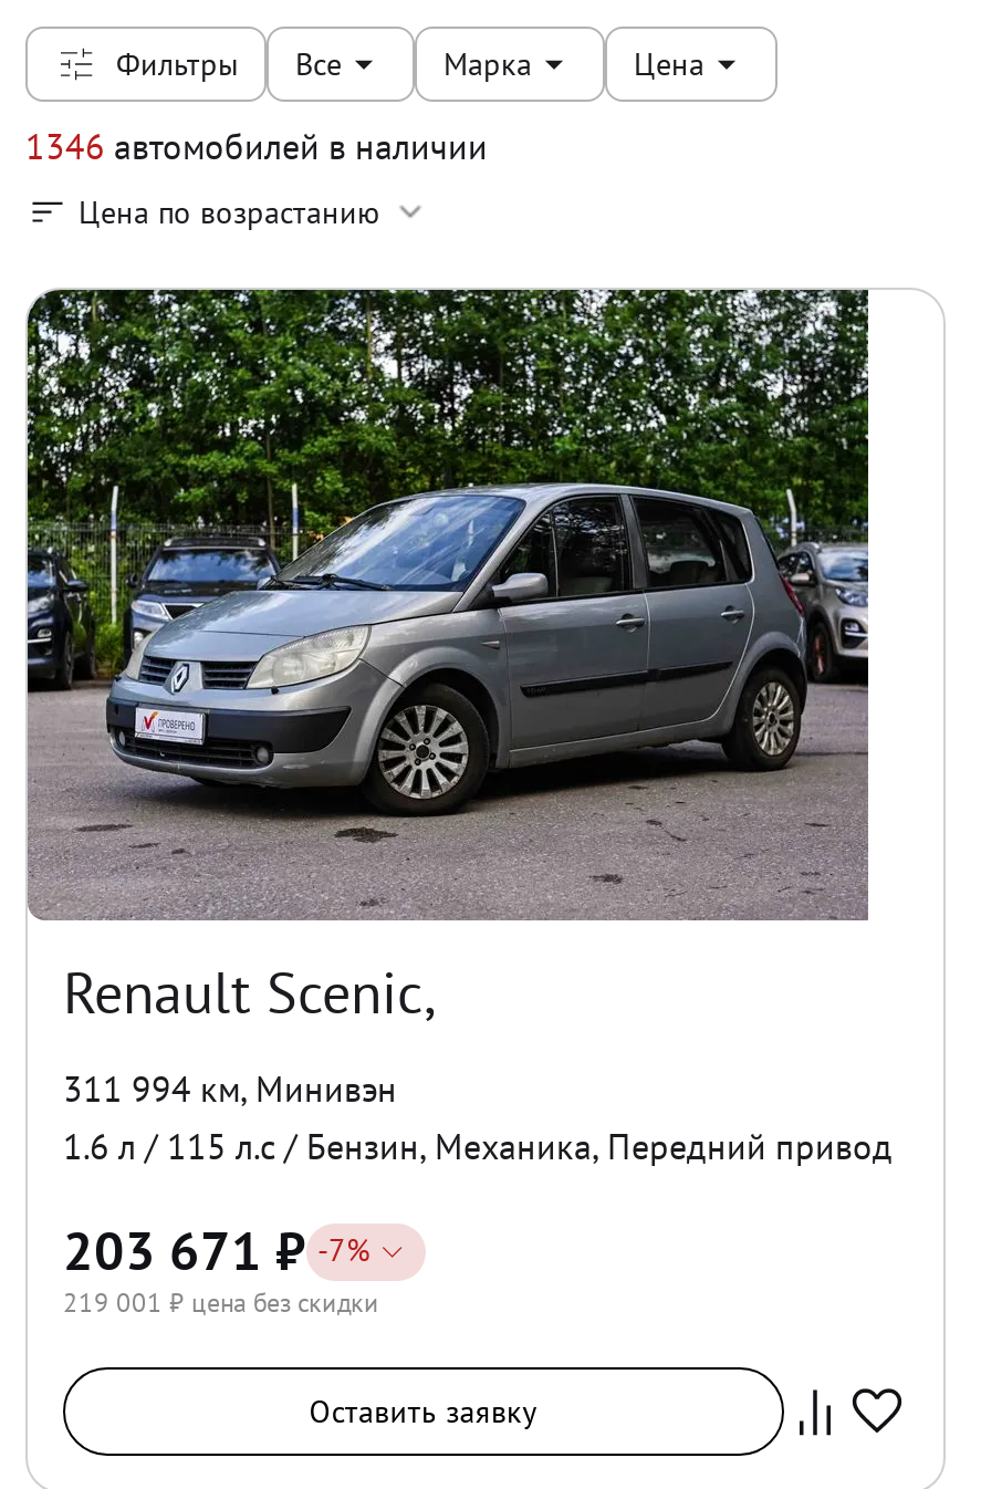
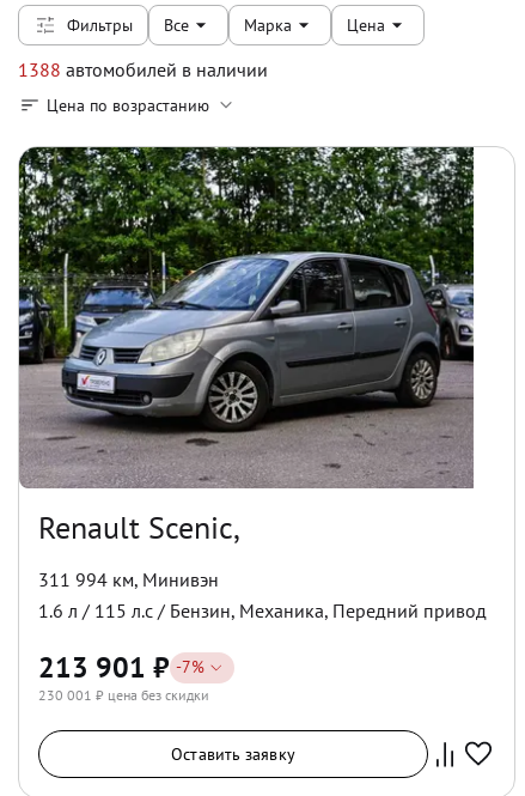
- 1346 автомобилей в наличии
+ 1388 автомобилей в наличии

- 203 671 ₽ - 7%
+ 213 901 ₽ - 7%

- 219 001 ₽ цена без скидки
+ 230 001 ₽ цена без скидки
